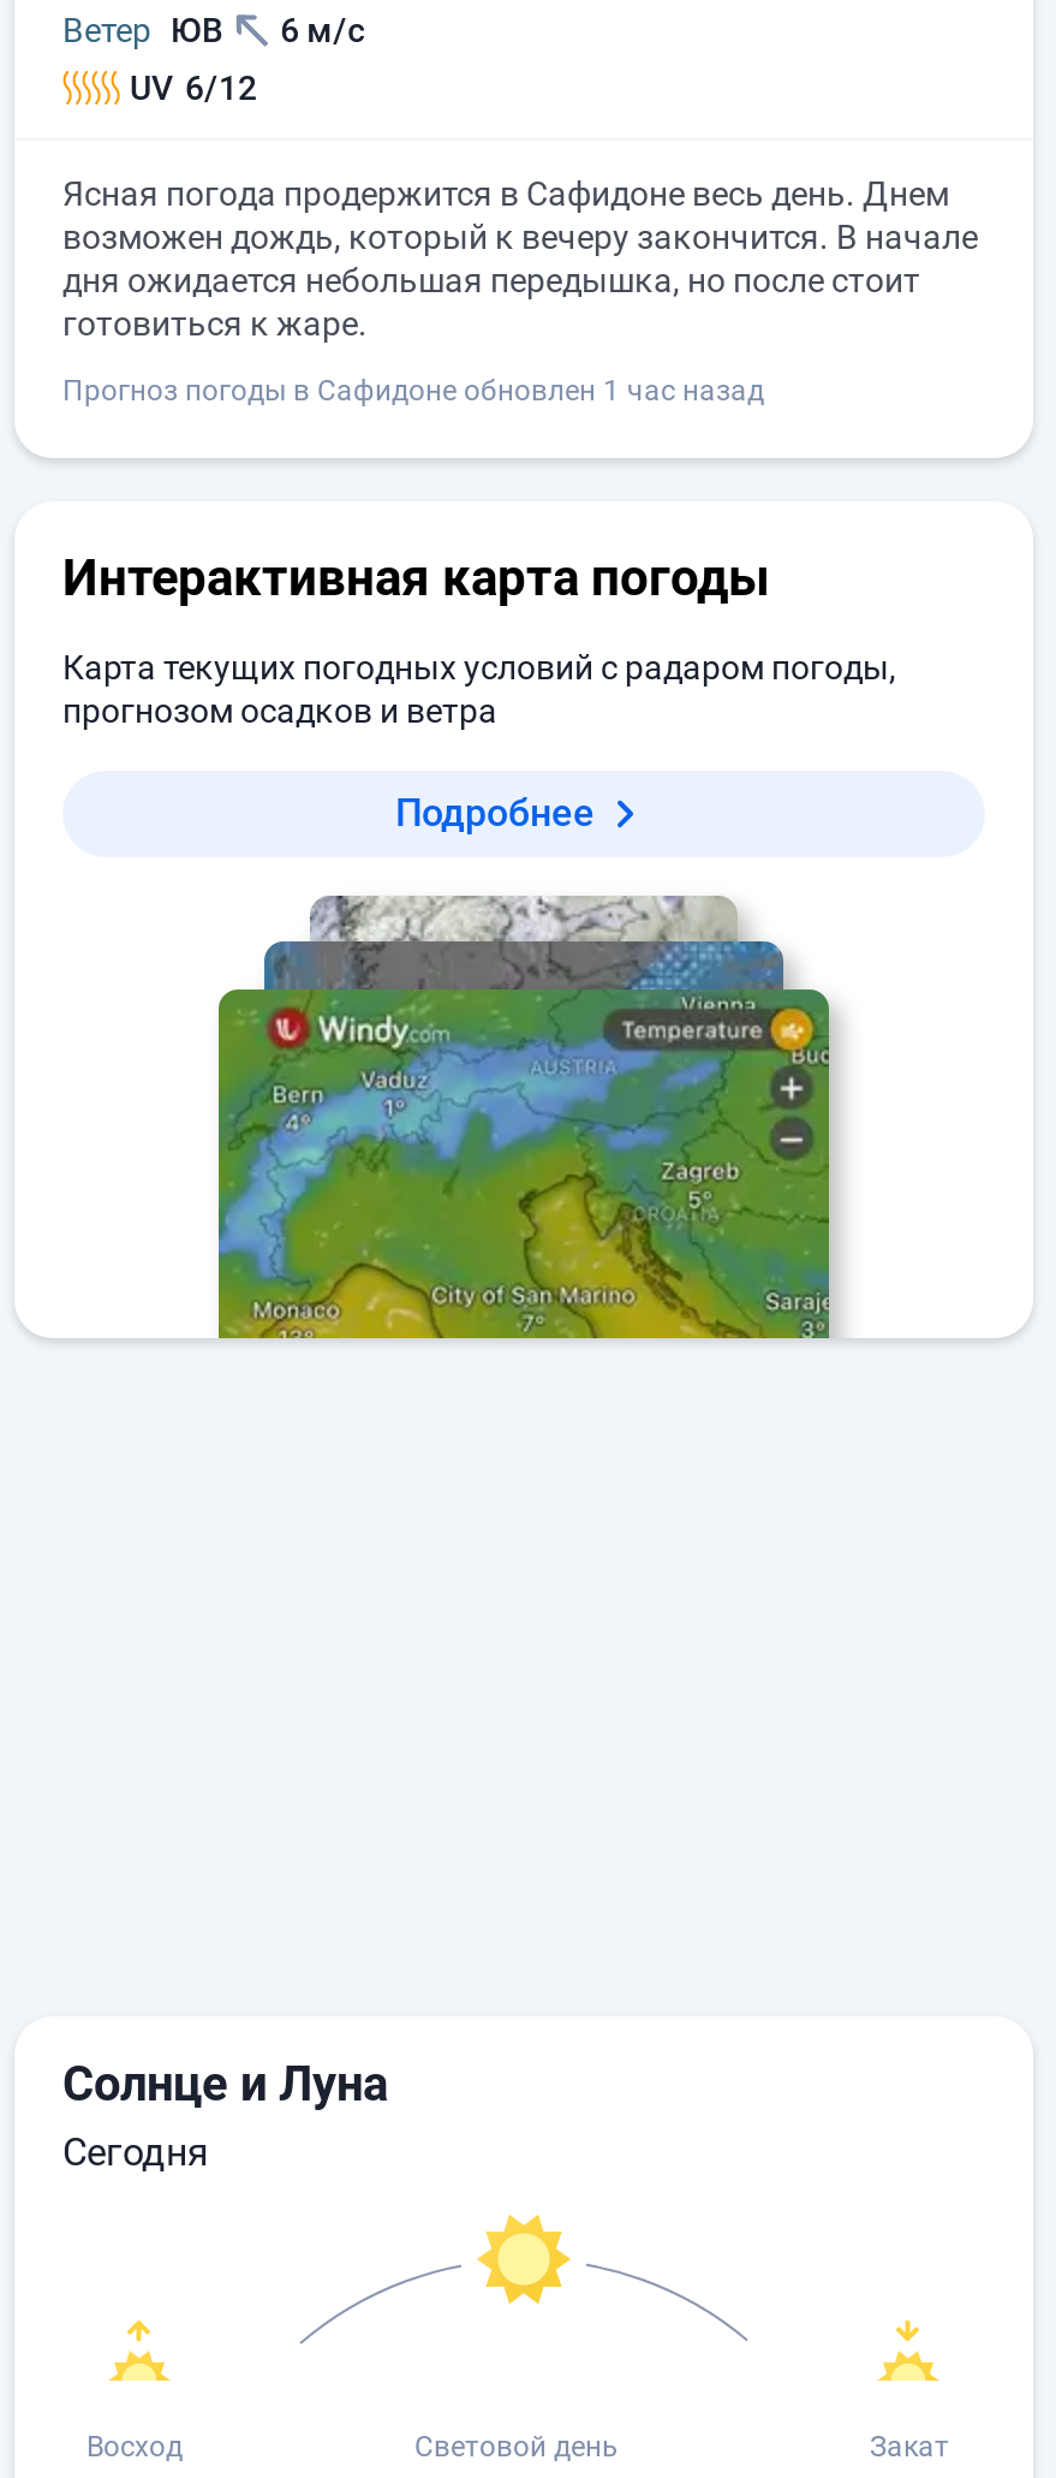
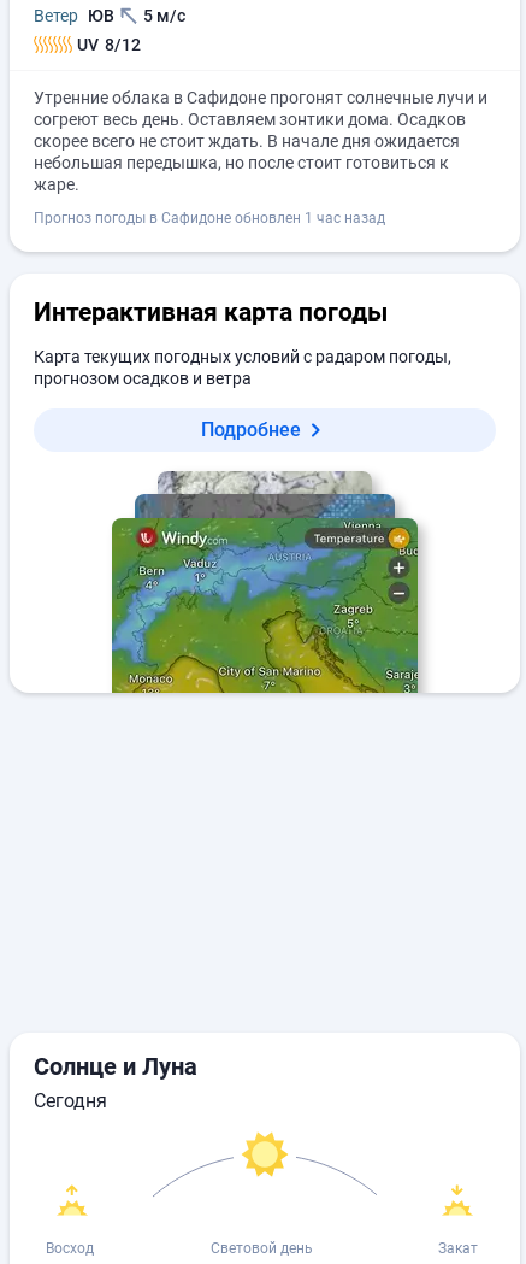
- Ветер ЮВ 6 м/с
+ Ветер ЮВ 5 м/с

- UV 6/12
+ UV 8/12

- Ясная погода продержится в Сафидоне весь день. Днем
- возможен дождь, который к вечеру закончится. В начале
- дня ожидается небольшая передышка, но после стоит
- готовиться к жаре.
+ Утренние облака в Сафидоне прогонят солнечные лучи и
+ согреют весь день. Оставляем зонтики дома. Осадков
+ скорее всего не стоит ждать. В начале дня ожидается
+ небольшая передышка, но после стоит готовиться к
+ жаре.
